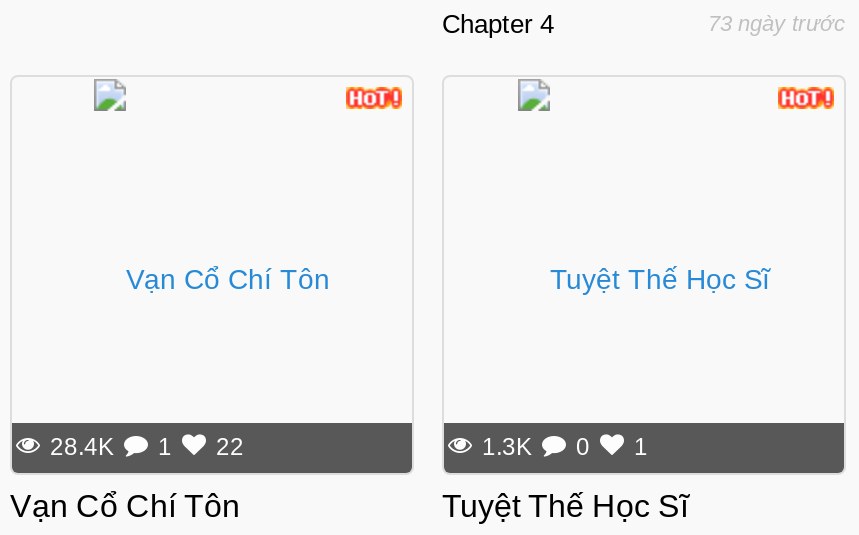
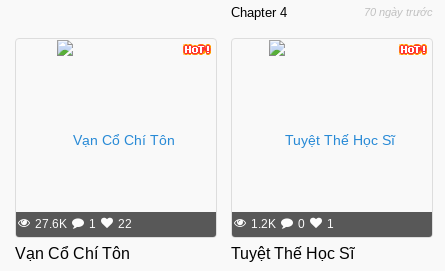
- 73 ngày trước
+ 70 ngày trước

- 28.4K 1 22
+ 27.6K 1 22

- 1.3K 0 1
+ 1.2K 0 1
